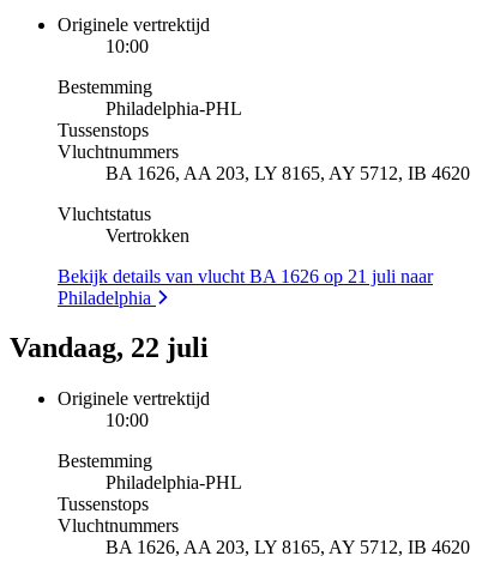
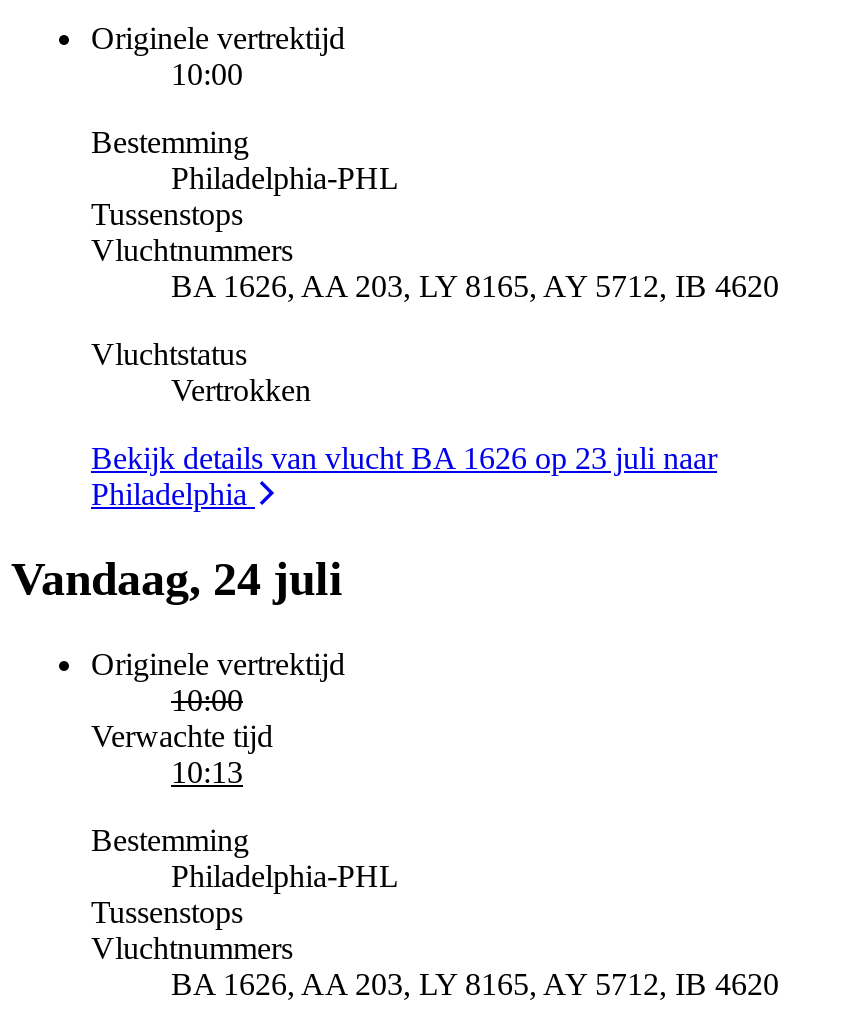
- Bekijk details van vlucht BA 1626 op 21 juli naar
+ Bekijk details van vlucht BA 1626 op 23 juli naar

- Vandaag, 22 juli
+ Vandaag, 24 juli

+ Verwachte tijd
+ 10:13
